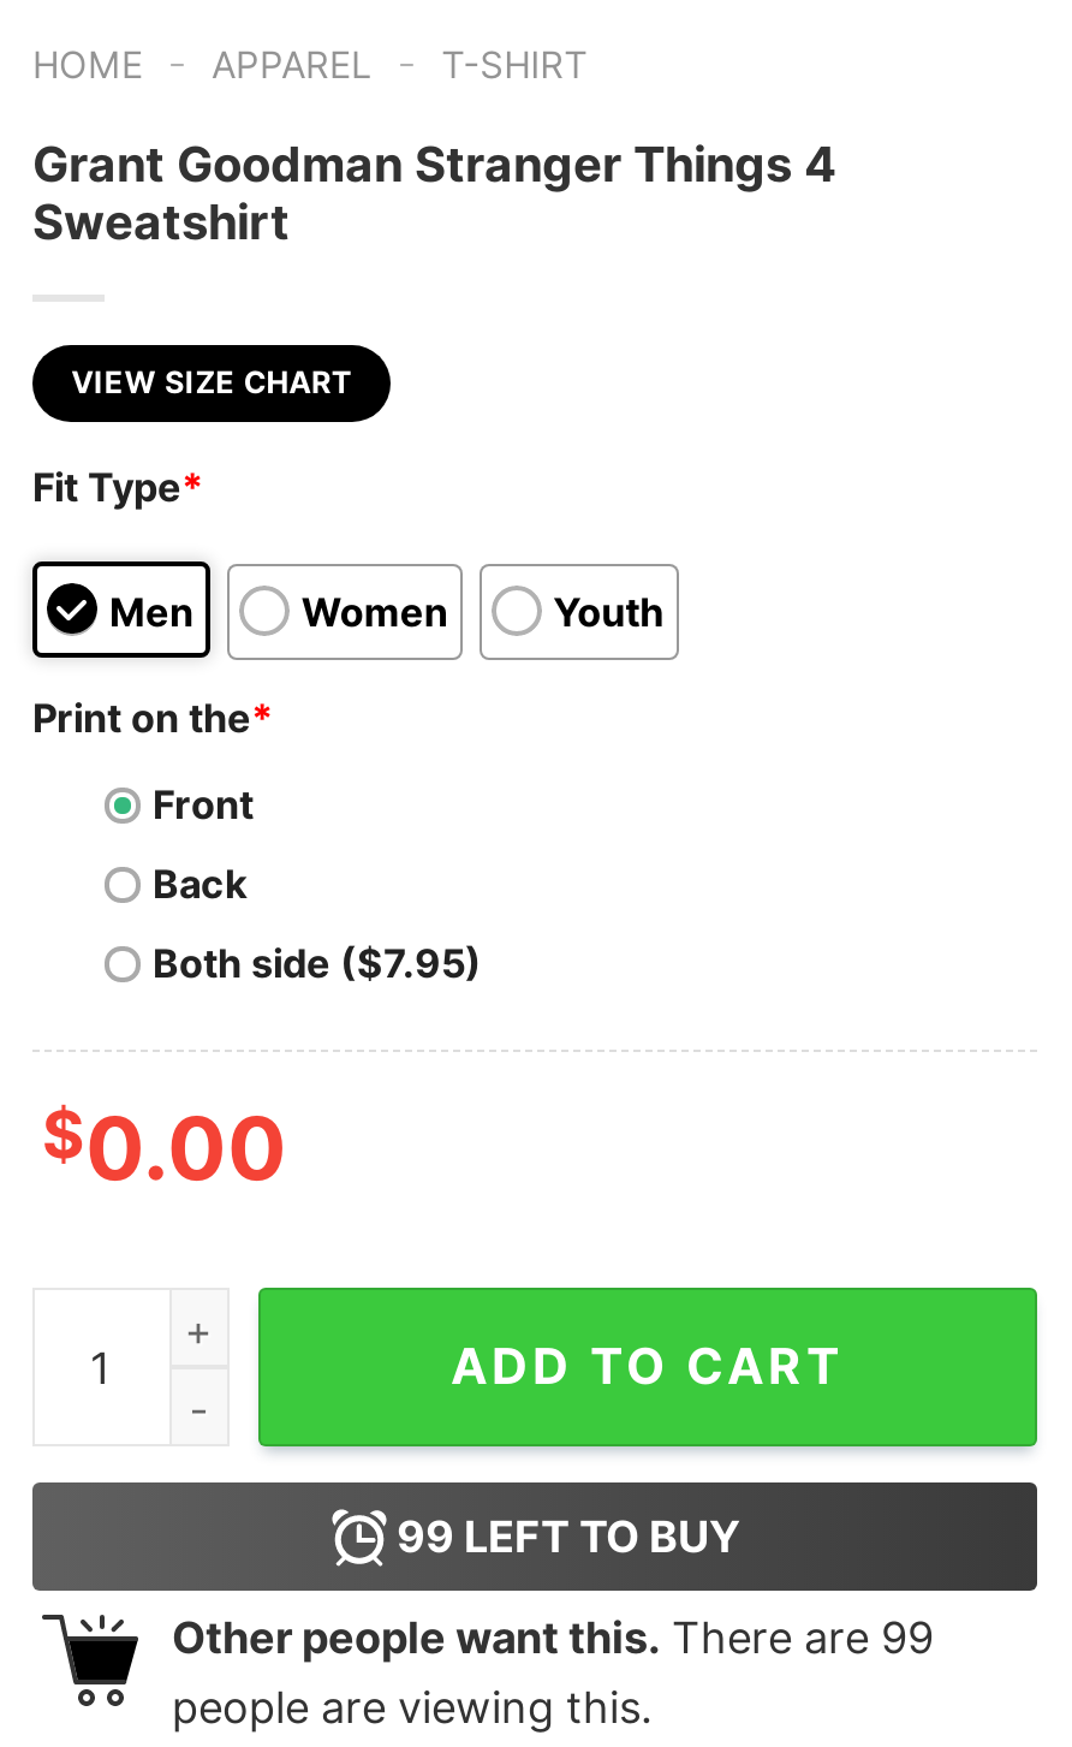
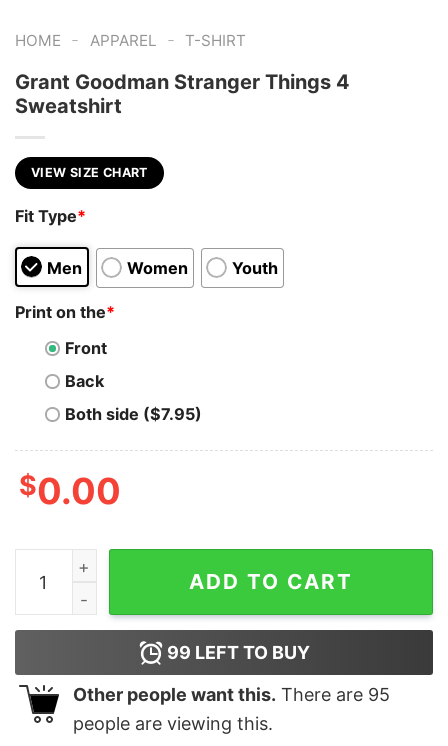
- Other people want this. There are 99
+ Other people want this. There are 95
